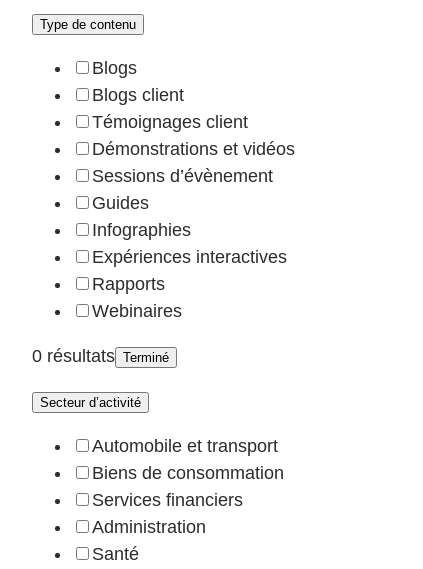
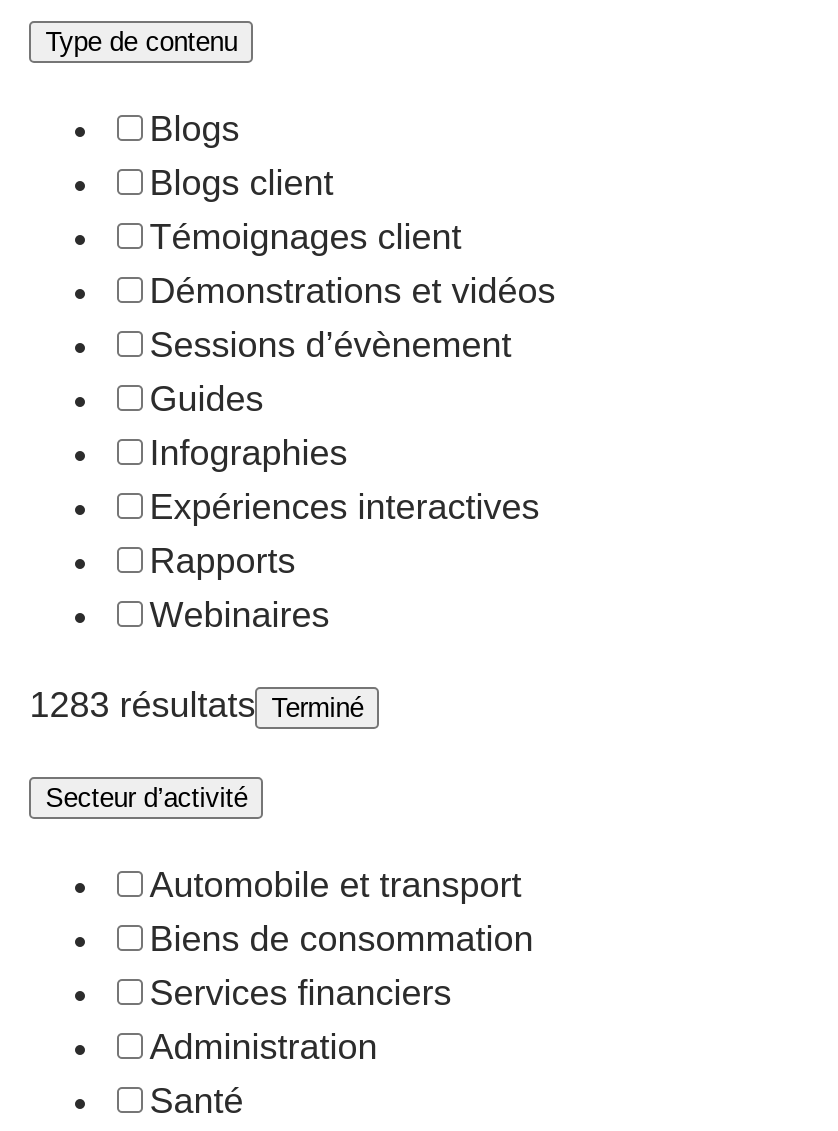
- 0 résultats Terminé
+ 1283 résultats Terminé
